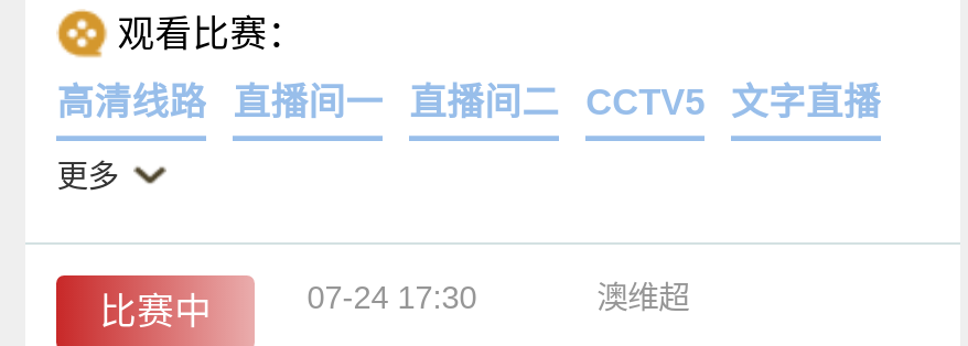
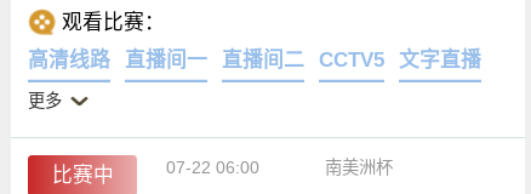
- 07-24 17:30
- 澳维超
+ 07-22 06:00
+ 南美洲杯
